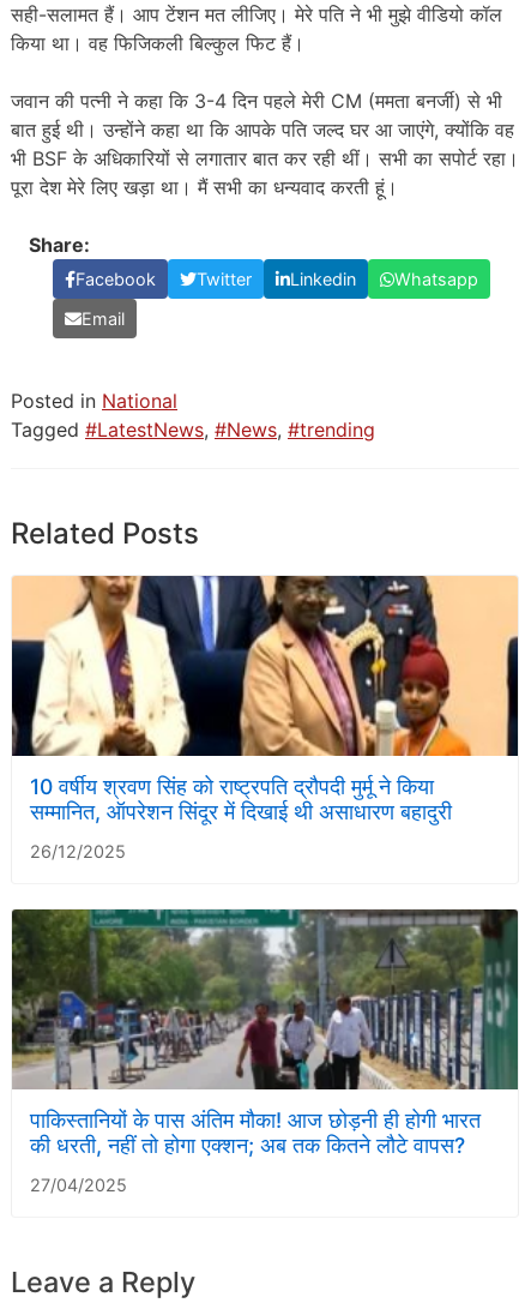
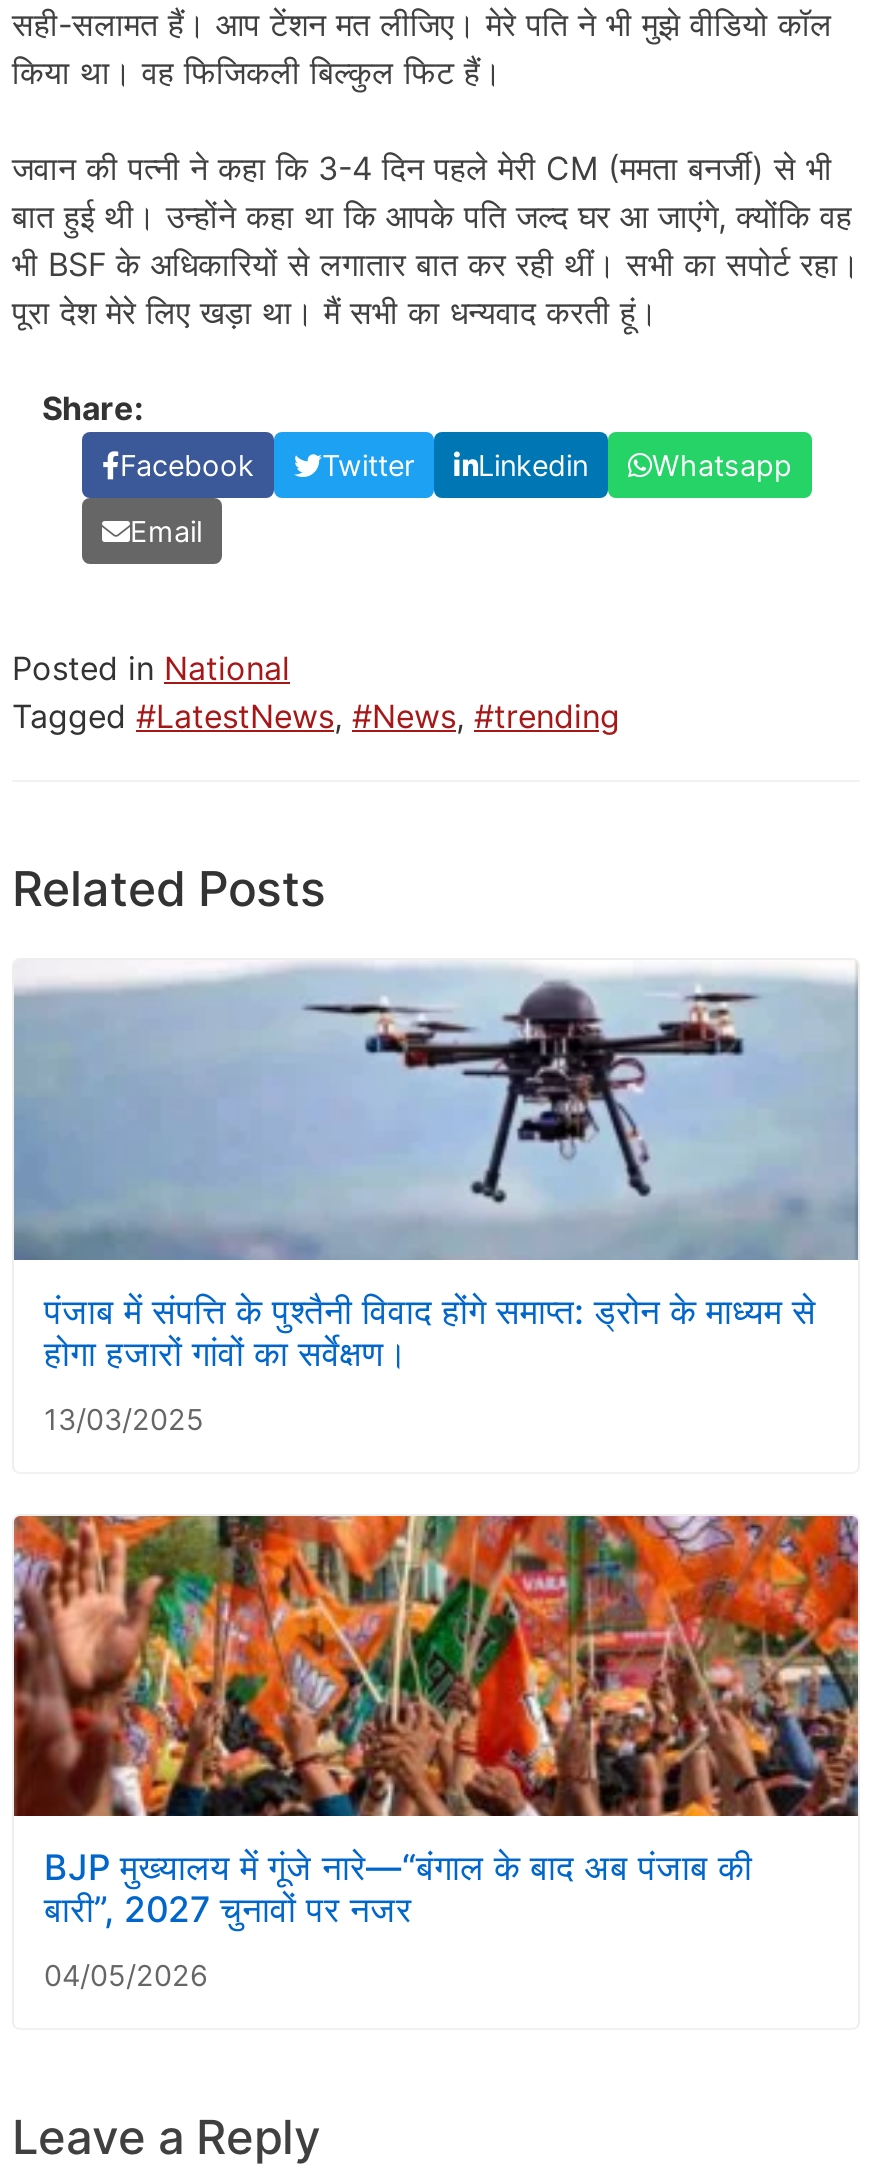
- [image]
- 10 वर्षीय श्रवण सिंह को राष्ट्रपति द्रौपदी मुर्मू ने किया
- सम्मानित, ऑपरेशन सिंदूर में दिखाई थी असाधारण बहादुरी
+ [image]
+ पंजाब में संपत्ति के पुश्तैनी विवाद होंगे समाप्त: ड्रोन के माध्यम से
+ होगा हजारों गांवों का सर्वेक्षण।

- 26/12/2025
+ 13/03/2025

- [image]
- पाकिस्तानियों के पास अंतिम मौका! आज छोड़नी ही होगी भारत
- की धरती, नहीं तो होगा एक्शन; अब तक कितने लौटे वापस?
+ [image]
+ BJP मुख्यालय में गूंजे नारे—“बंगाल के बाद अब पंजाब की
+ बारी”, 2027 चुनावों पर नजर

- 27/04/2025
+ 04/05/2026
